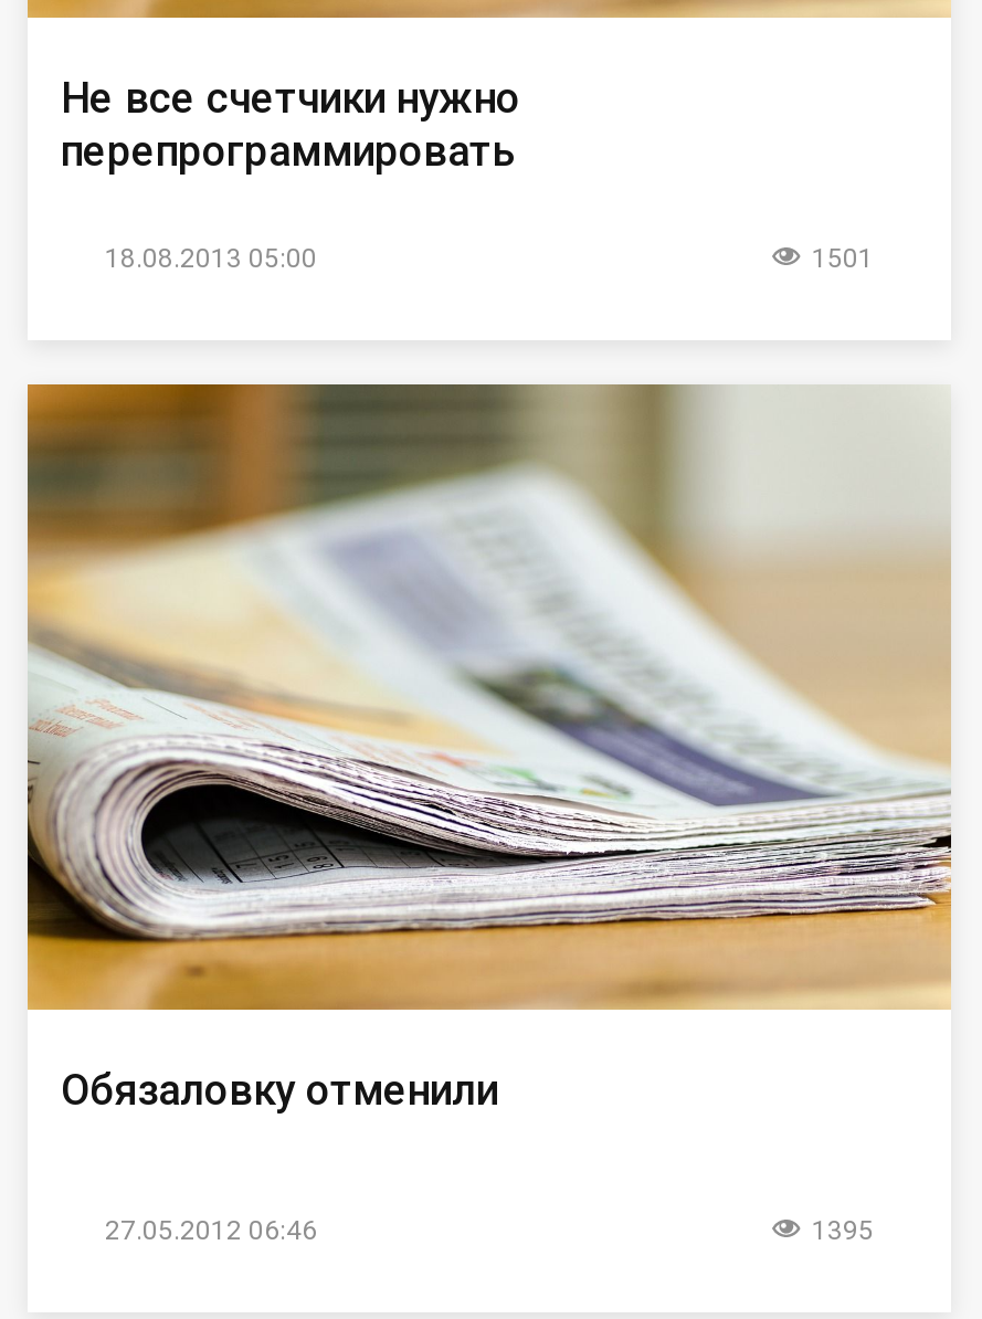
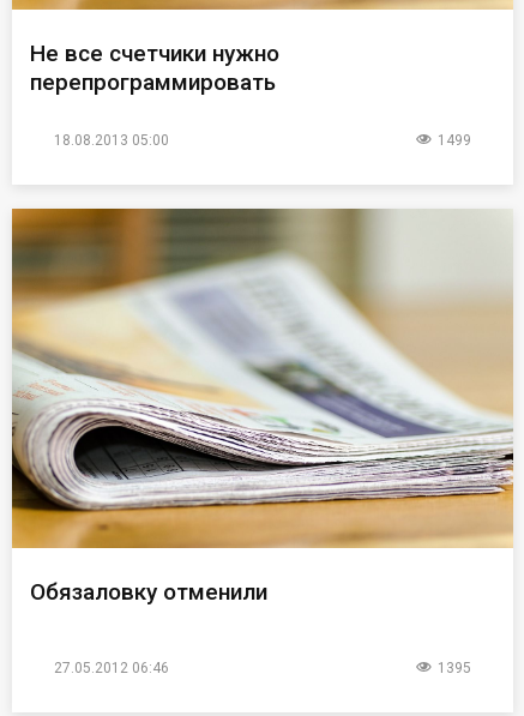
- 1501
+ 1499
